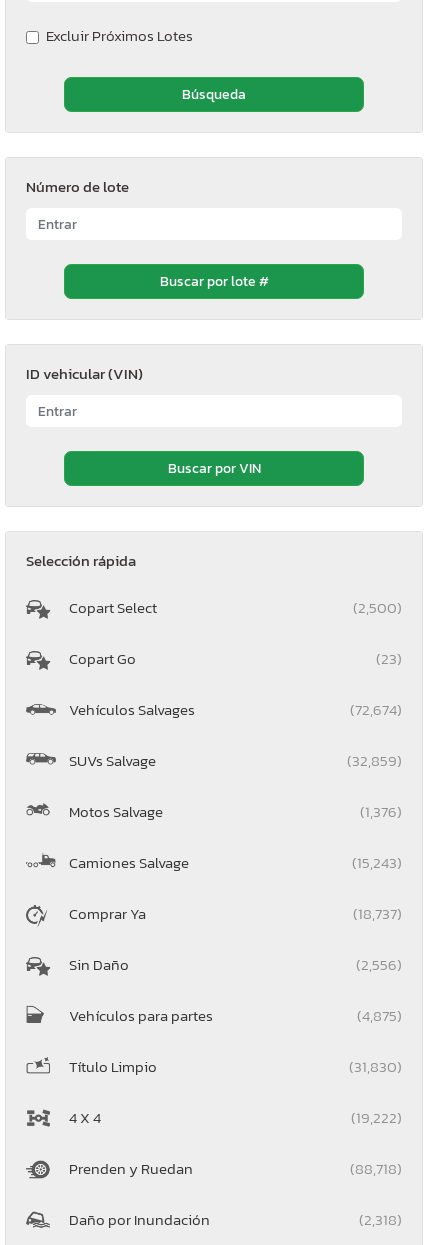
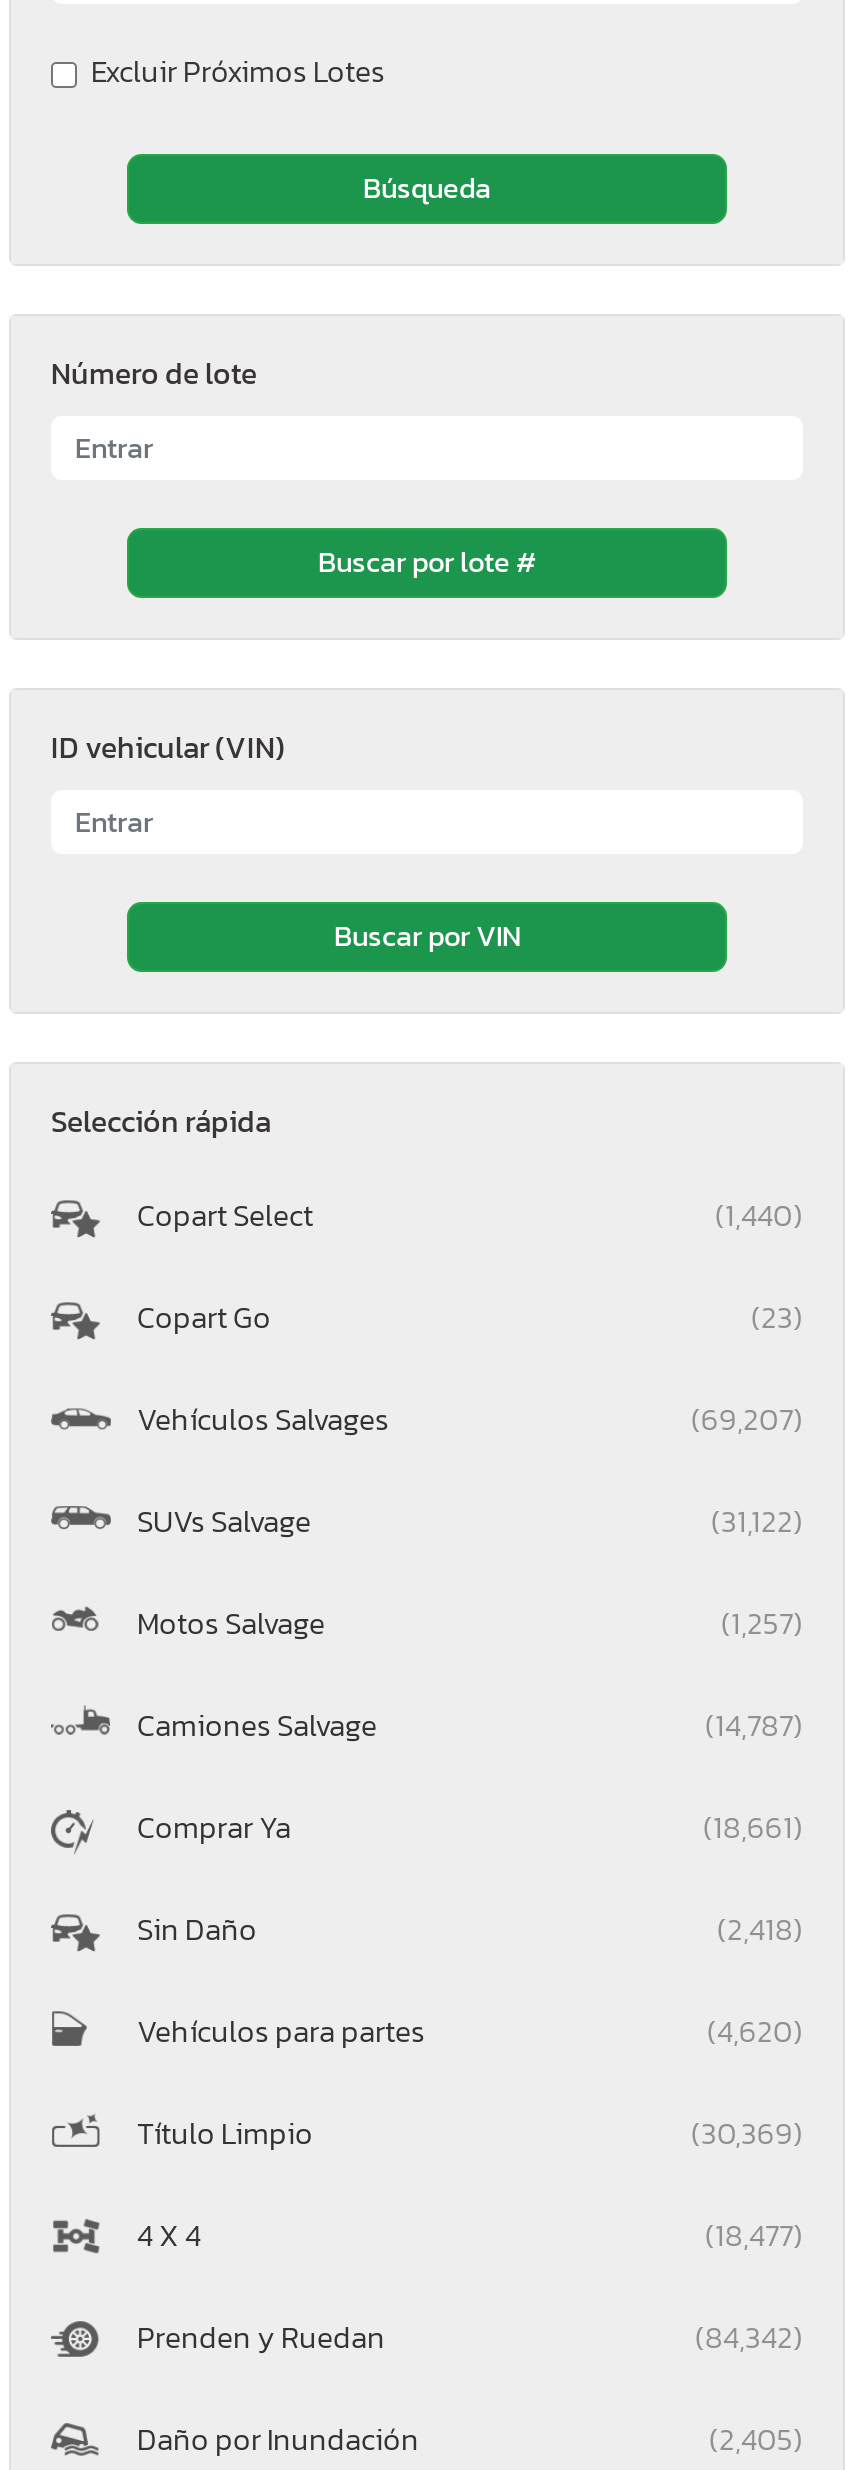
- (2,500)
+ (1,440)

- (72,674)
+ (69,207)

- (32,859)
+ (31,122)

- (1,376)
+ (1,257)

- (15,243)
+ (14,787)

- (18,737)
+ (18,661)

- (2,556)
+ (2,418)

- (4,875)
+ (4,620)

- (31,830)
+ (30,369)

- (19,222)
+ (18,477)

- (88,718)
+ (84,342)

- (2,318)
+ (2,405)
